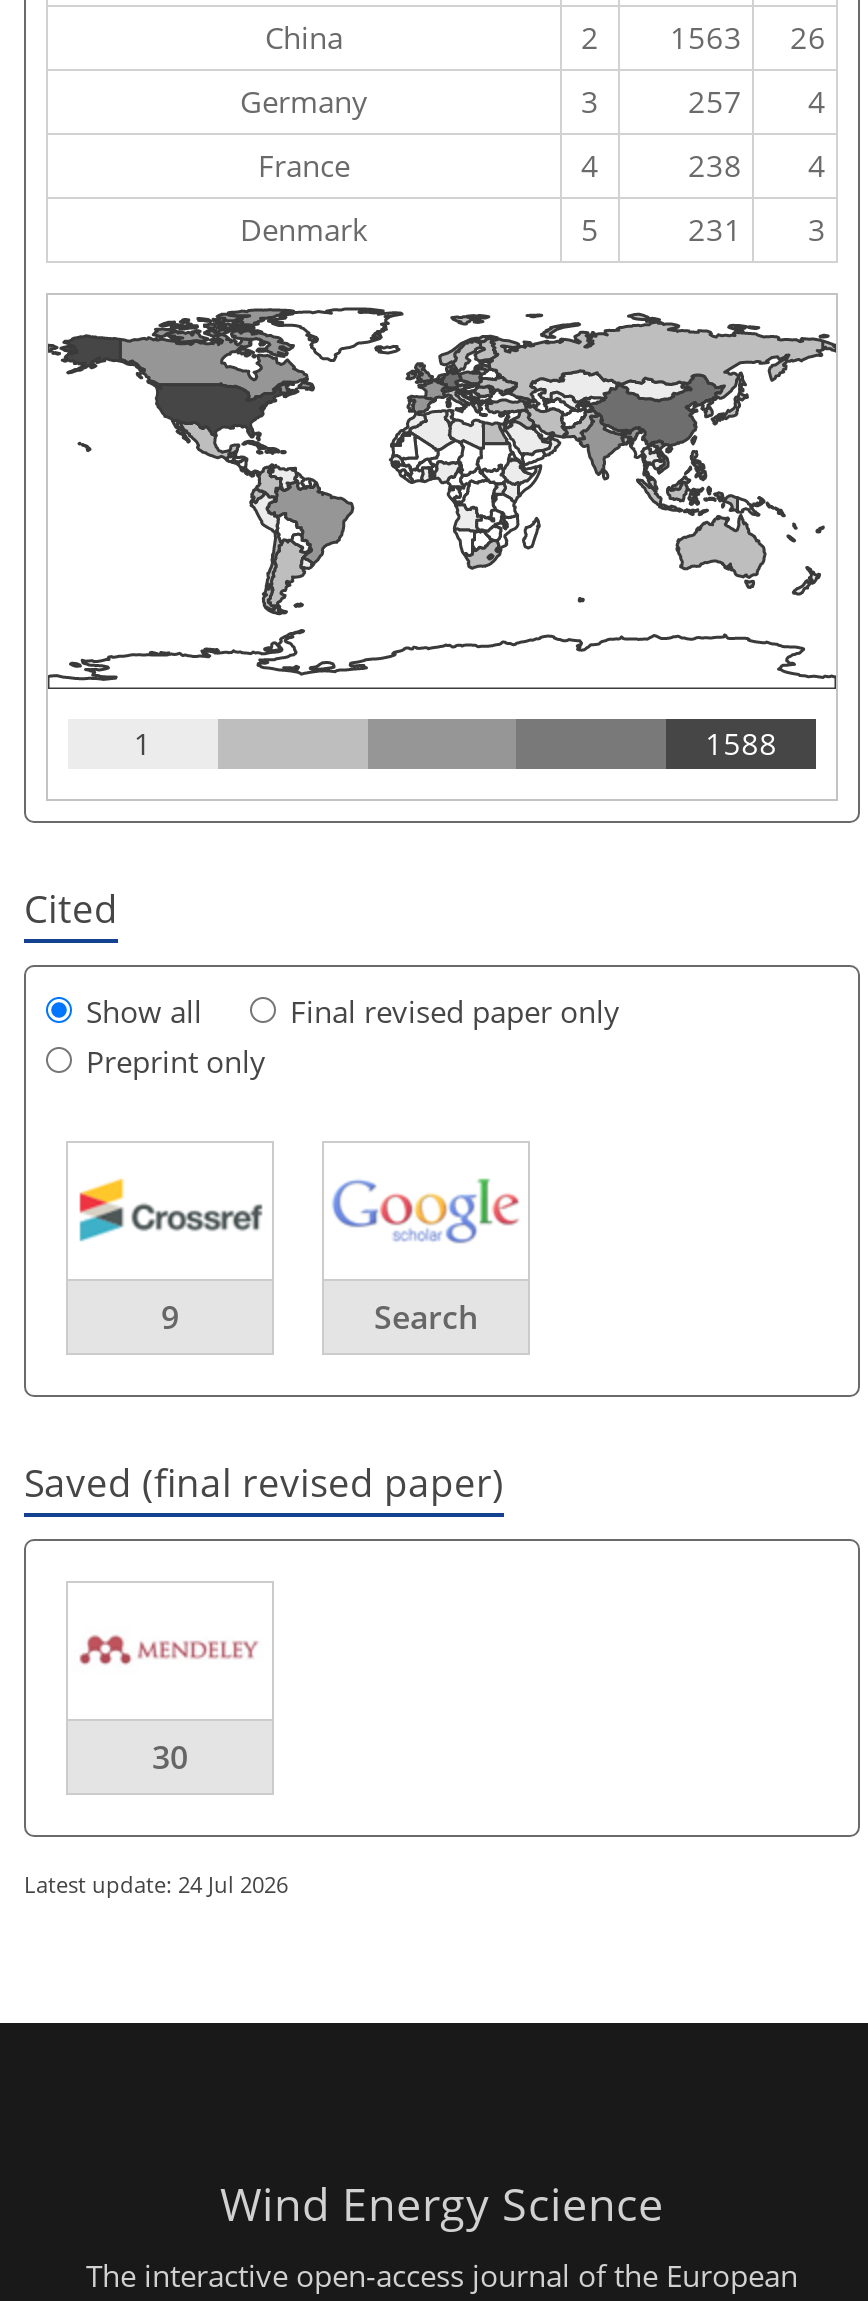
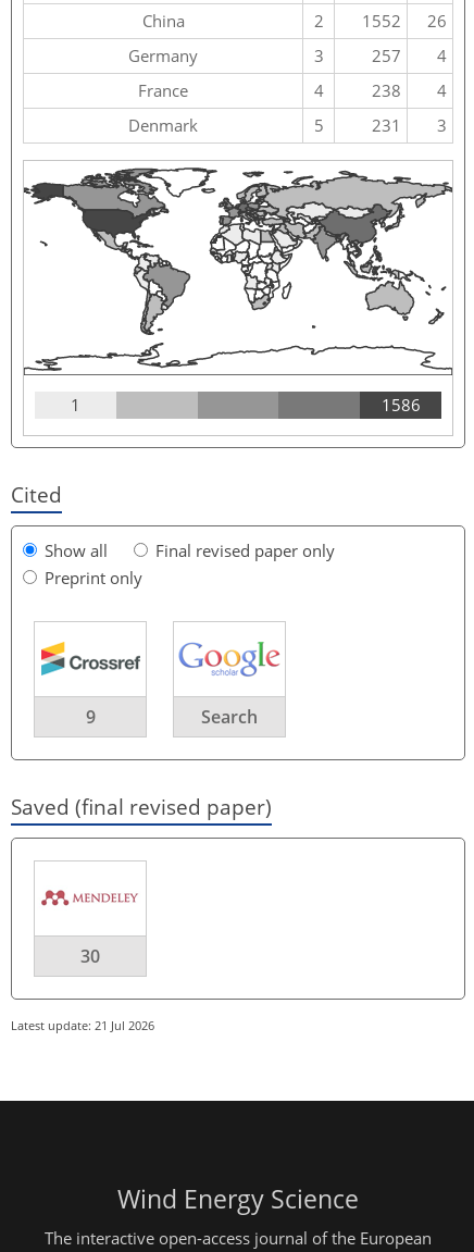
- 2 1563 26
+ 2 1552 26

- 1588
+ 1586

- Latest update: 24 Jul 2026
+ Latest update: 21 Jul 2026
